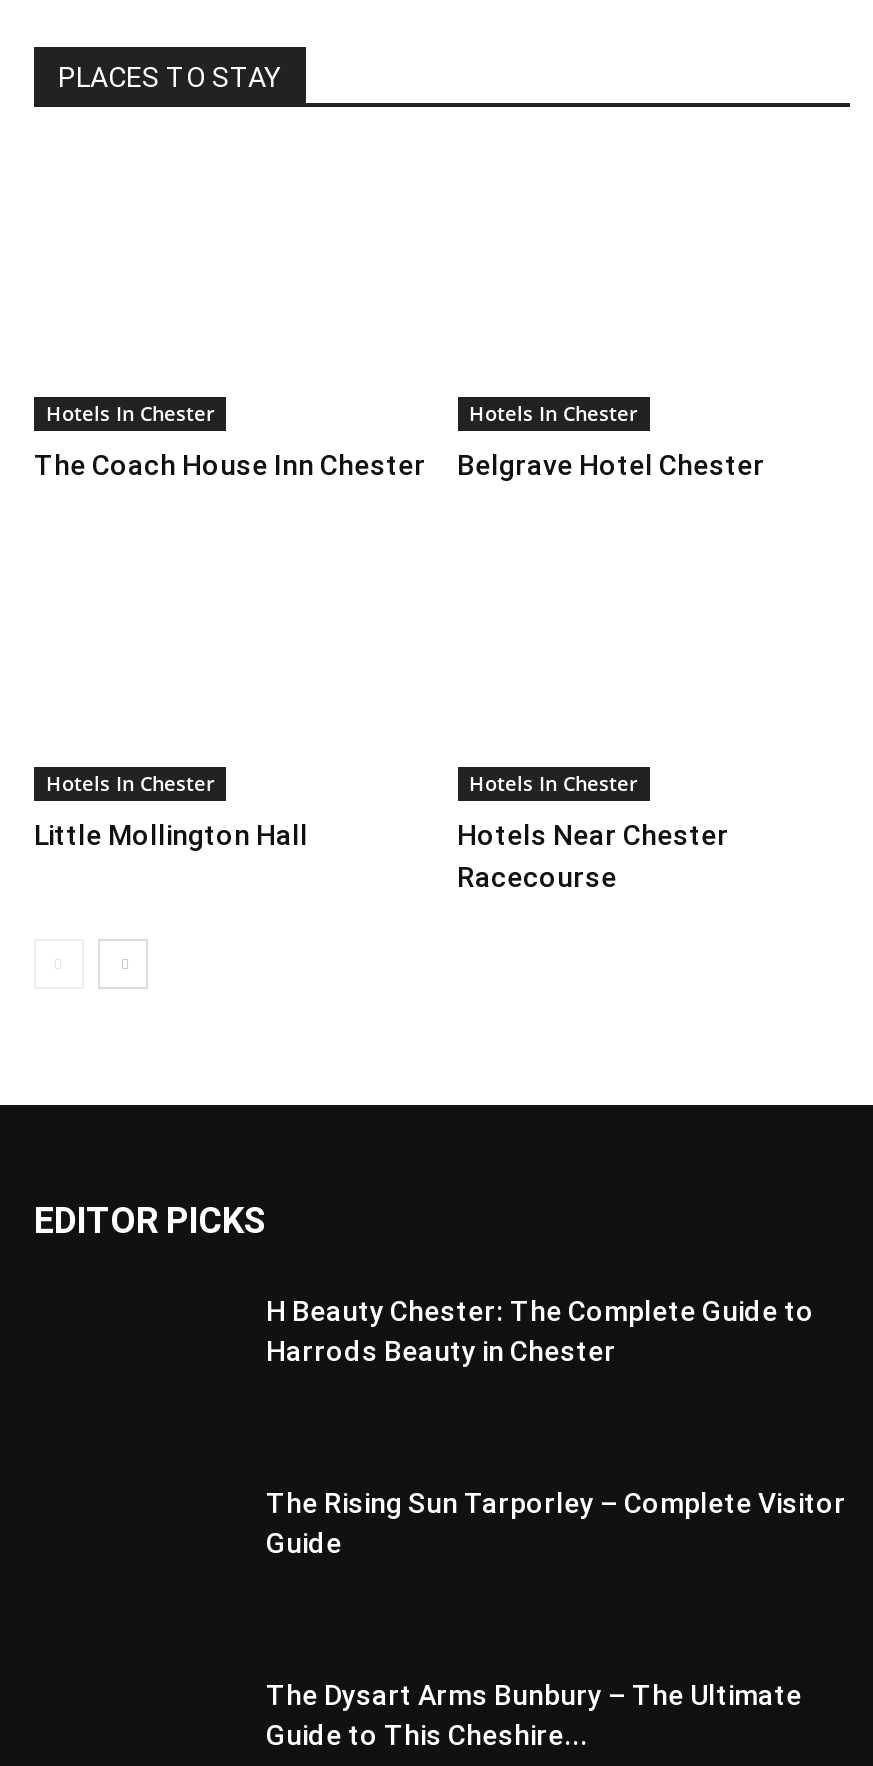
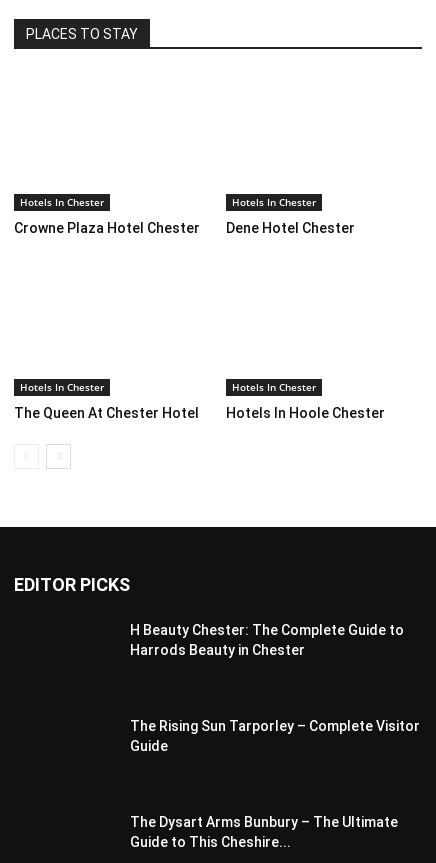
- The Coach House Inn Chester
+ Crowne Plaza Hotel Chester

- Belgrave Hotel Chester
+ Dene Hotel Chester

- Little Mollington Hall
+ The Queen At Chester Hotel

- Hotels Near Chester
- Racecourse
+ Hotels In Hoole Chester
